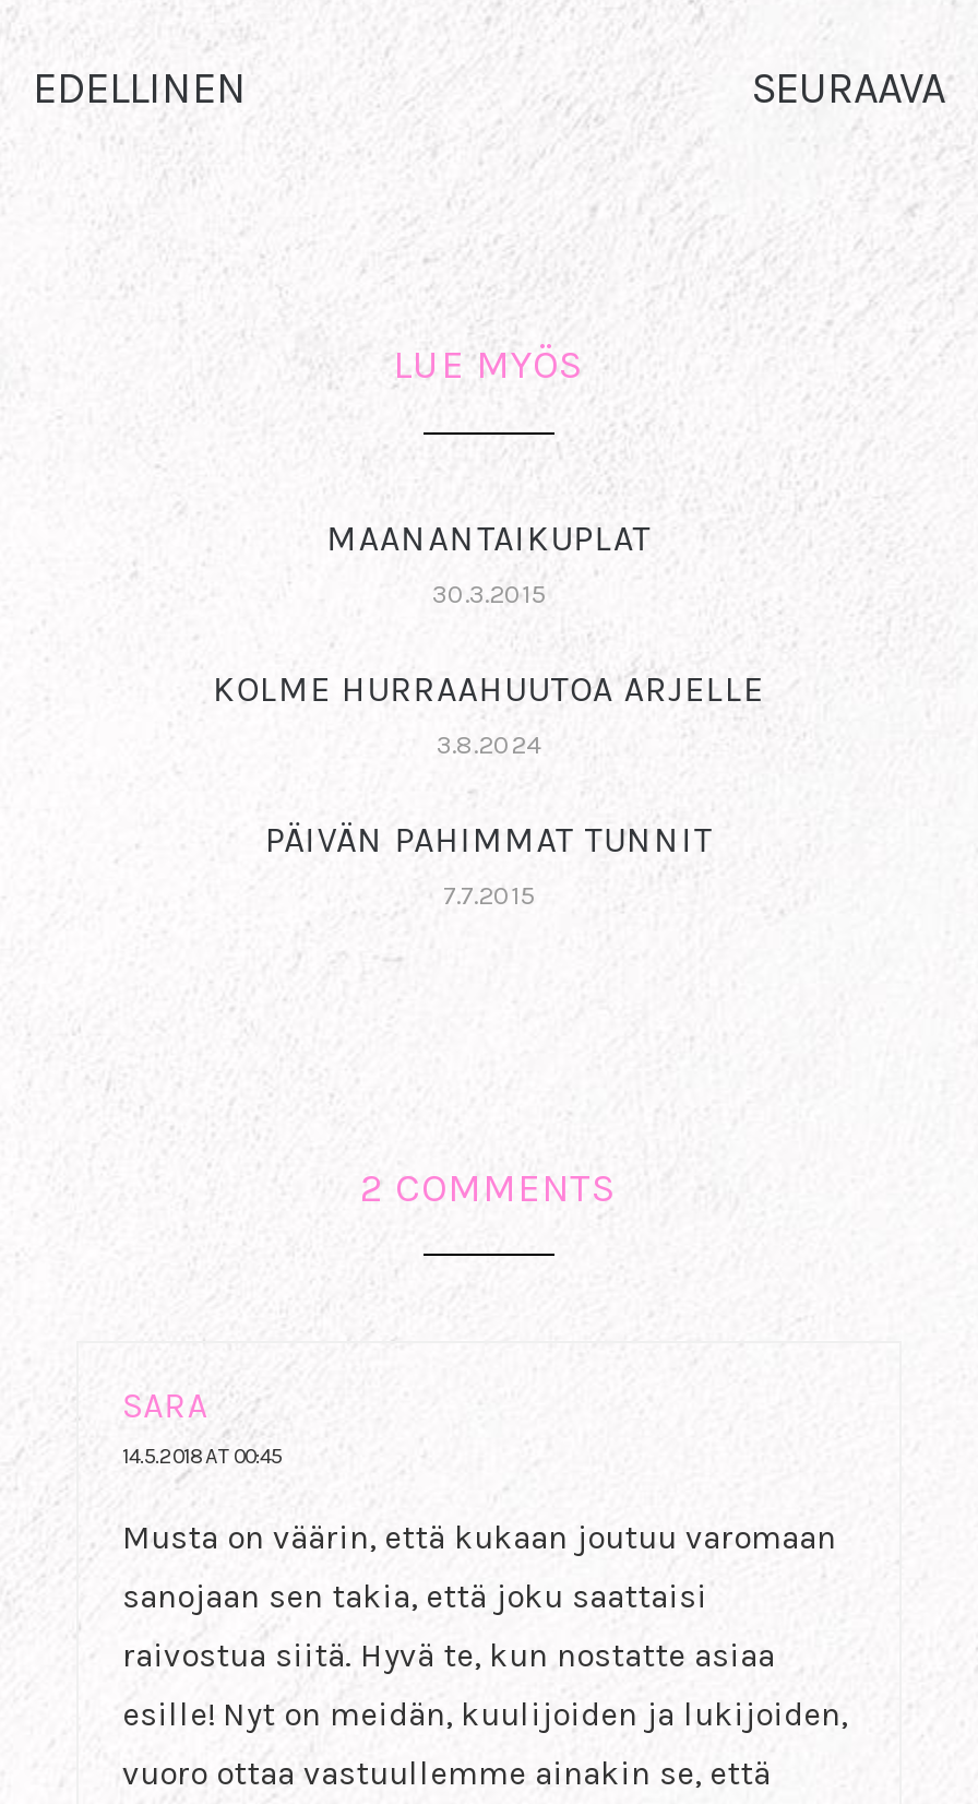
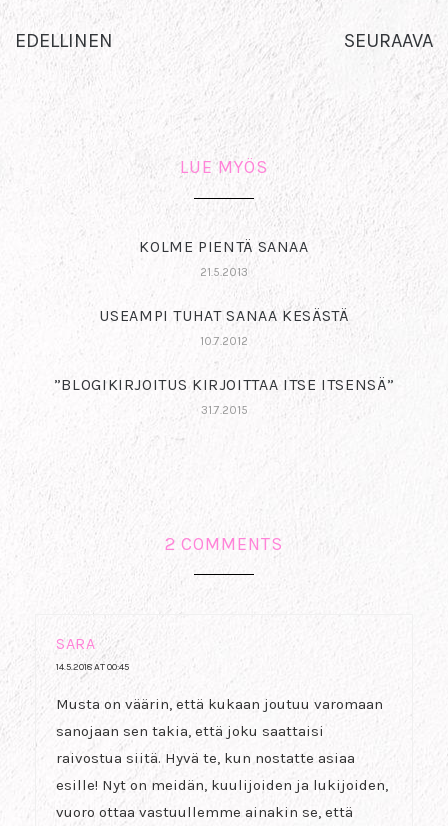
- MAANANTAIKUPLAT
+ KOLME PIENTÄ SANAA

- 30.3.2015
+ 21.5.2013

- KOLME HURRAAHUUTOA ARJELLE
+ USEAMPI TUHAT SANAA KESÄSTÄ

- 3.8.2024
+ 10.7.2012

- PÄIVÄN PAHIMMAT TUNNIT
+ ”BLOGIKIRJOITUS KIRJOITTAA ITSE ITSENSÄ”

- 7.7.2015
+ 31.7.2015
